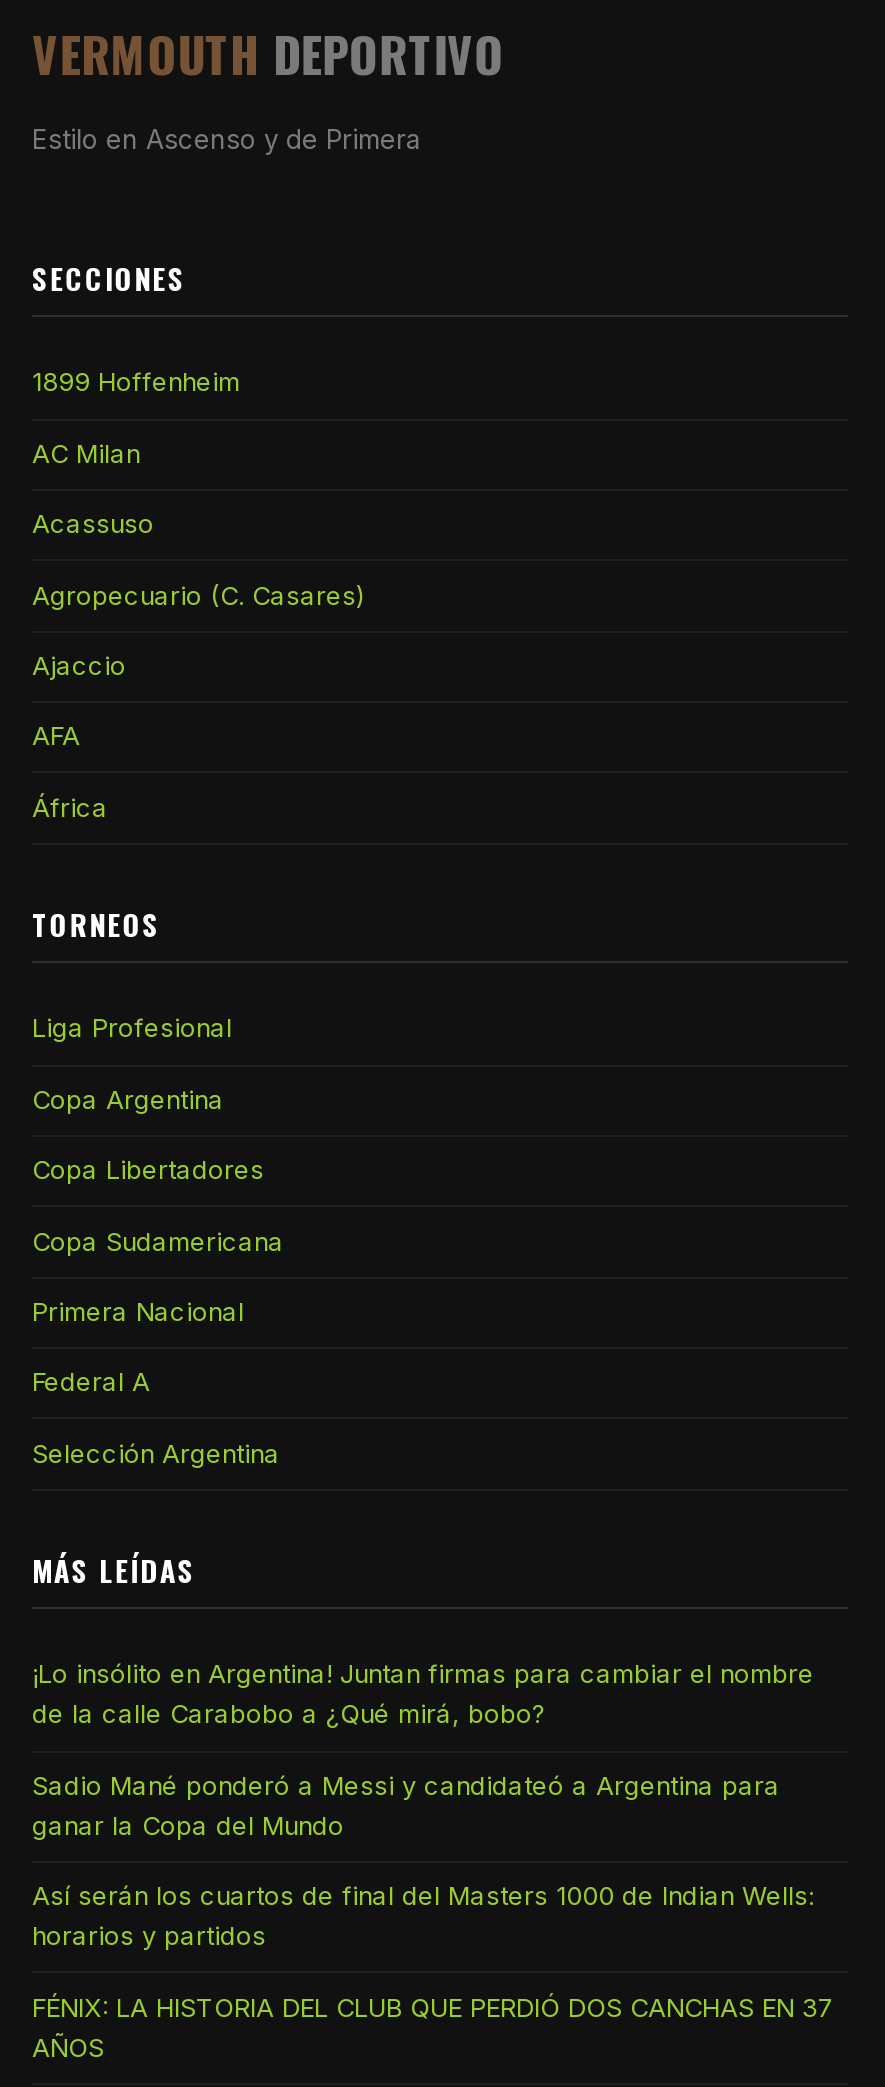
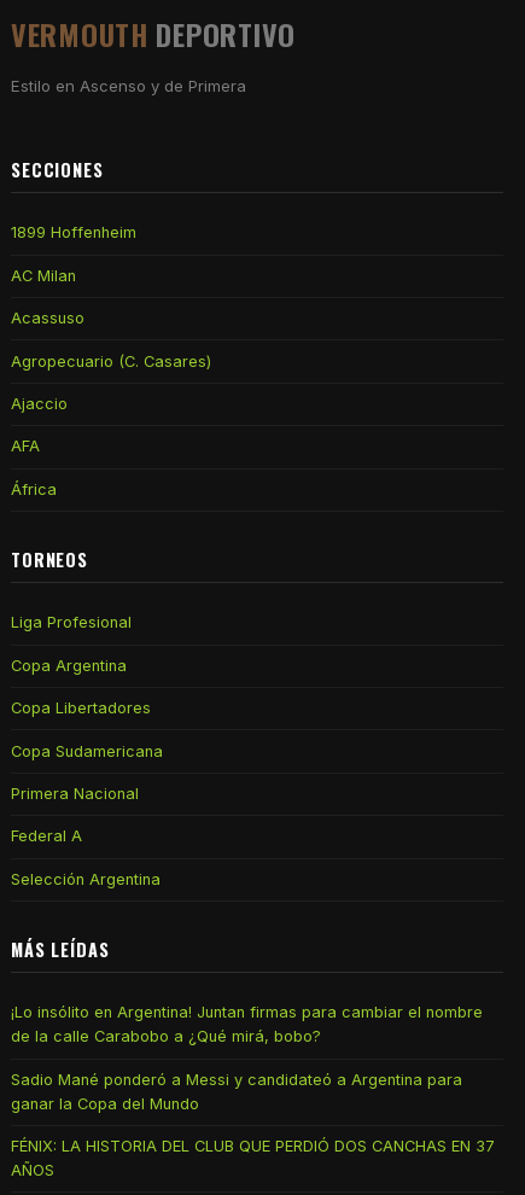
- Así serán los cuartos de final del Masters 1000 de Indian Wells:
- horarios y partidos
